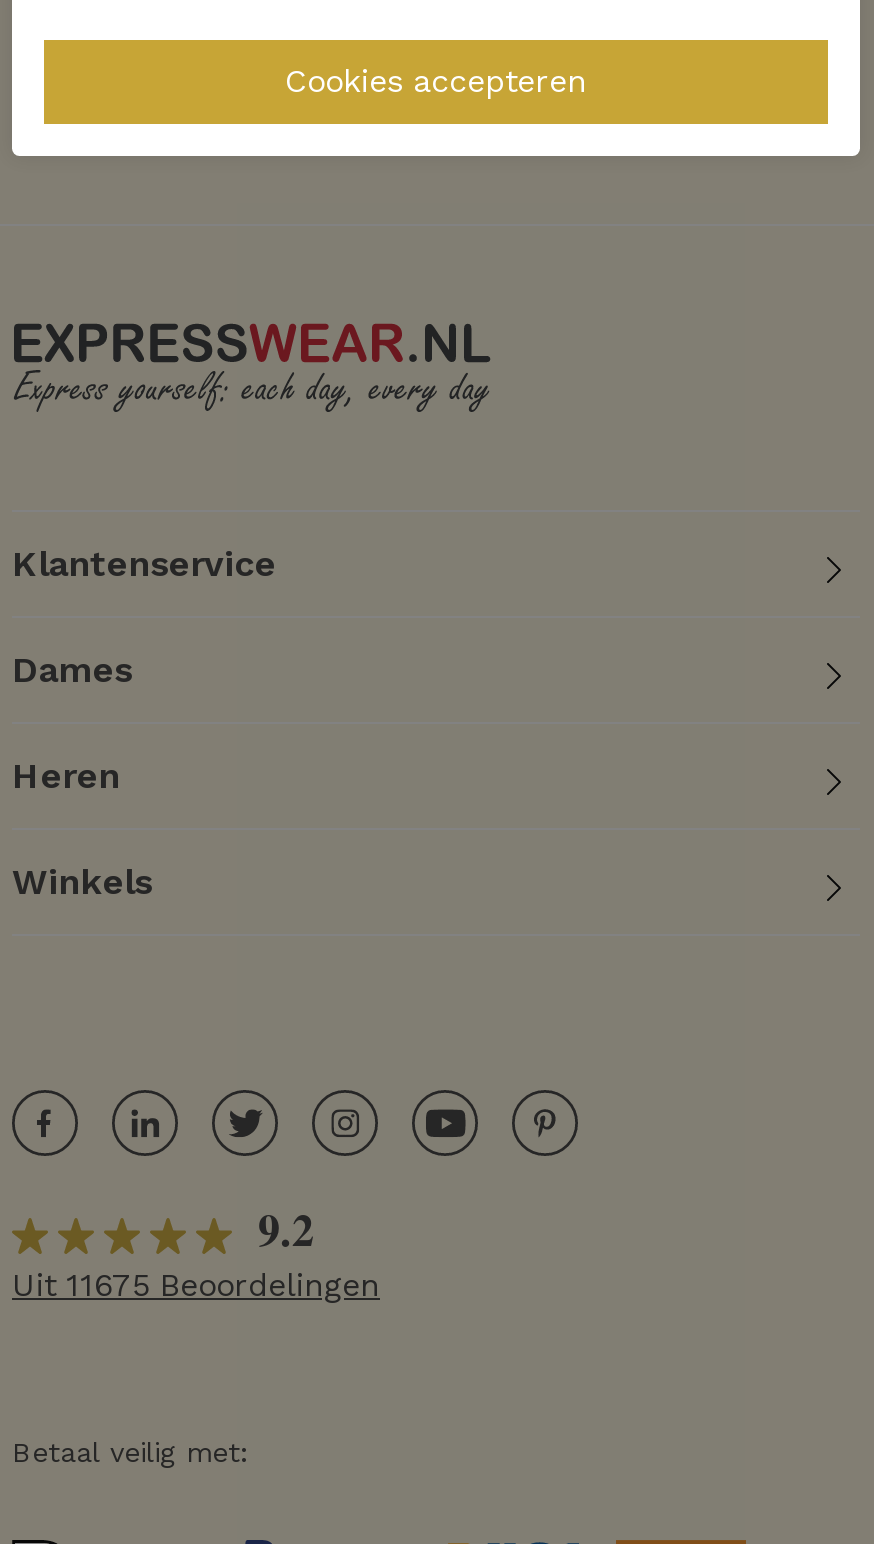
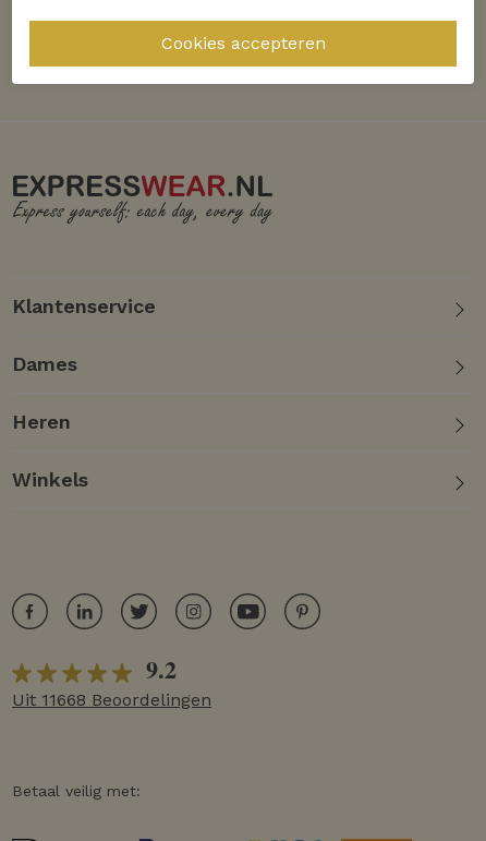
- Uit 11675 Beoordelingen
+ Uit 11668 Beoordelingen
